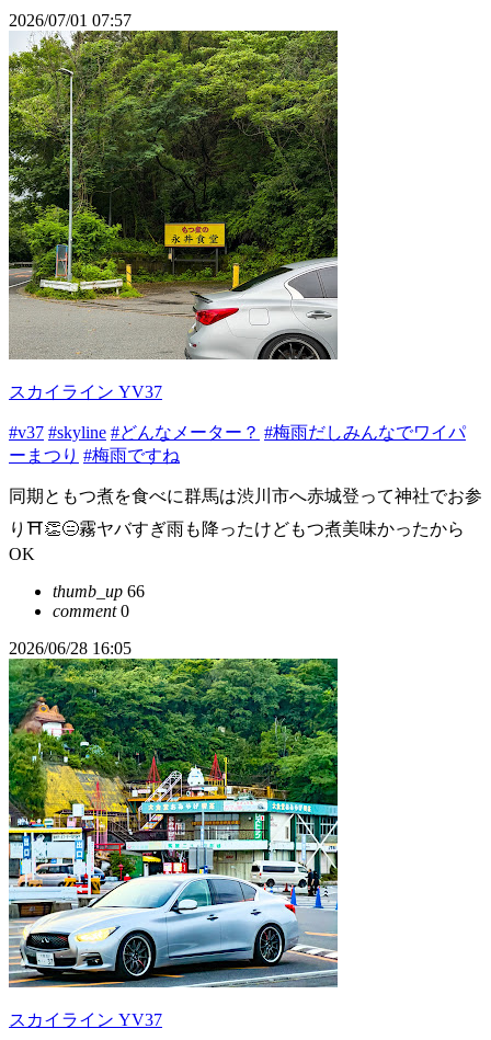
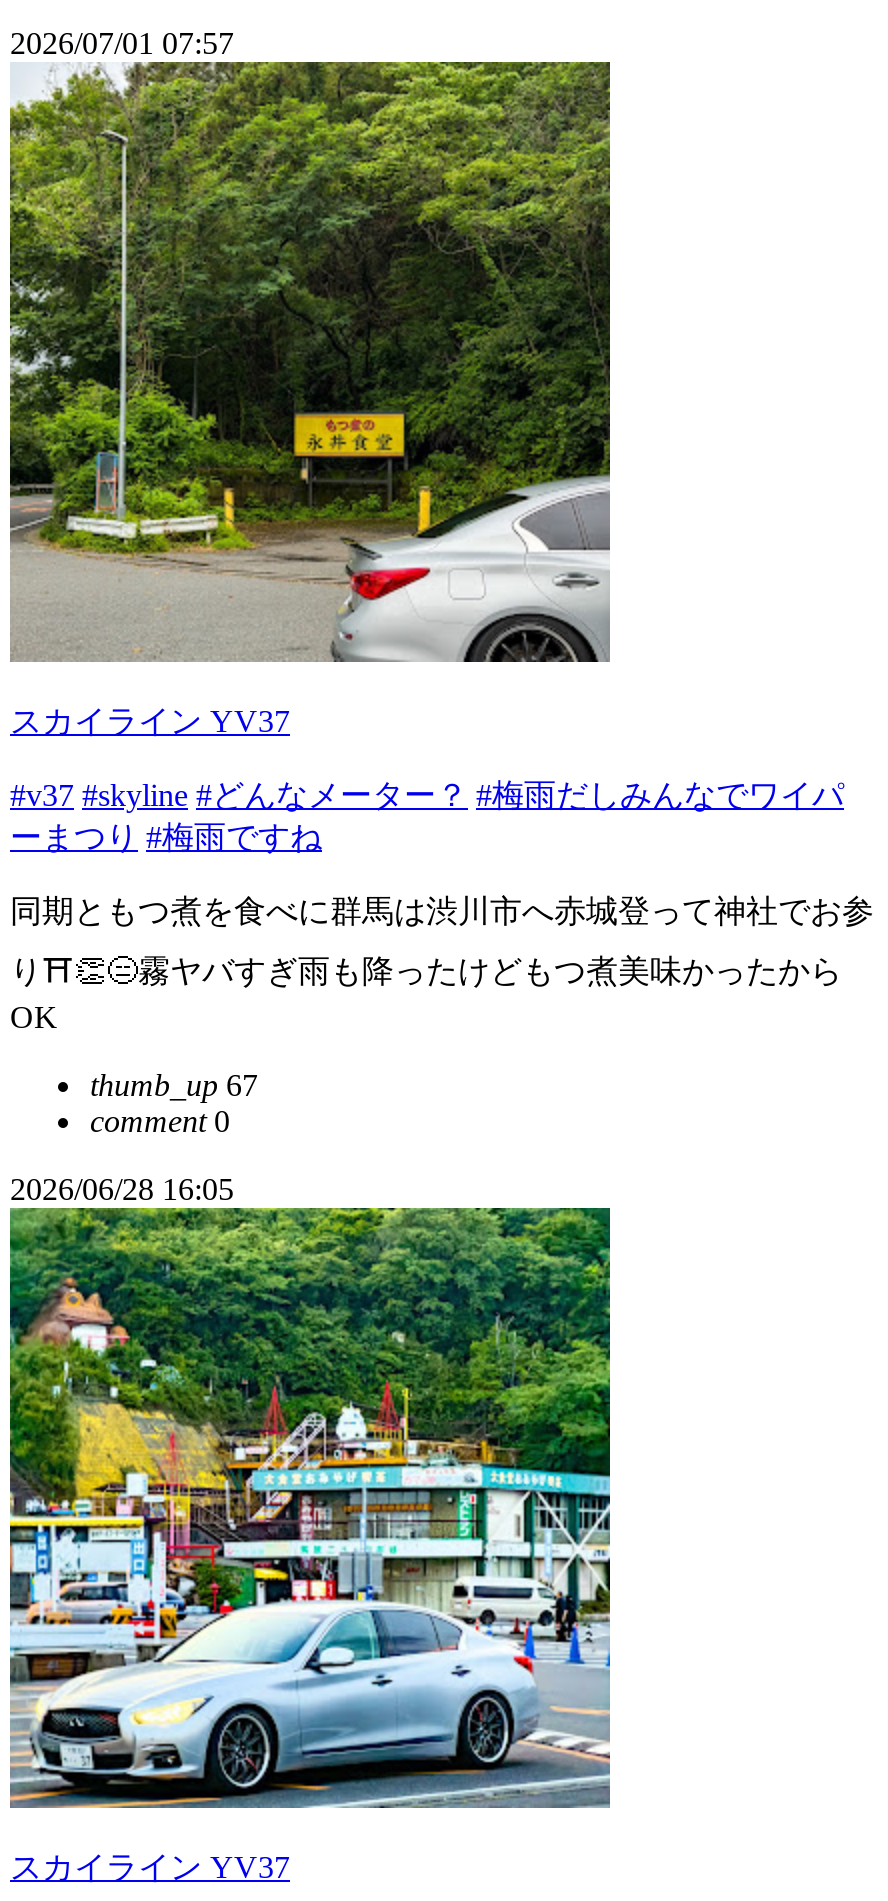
- thumb_up 66
+ thumb_up 67
